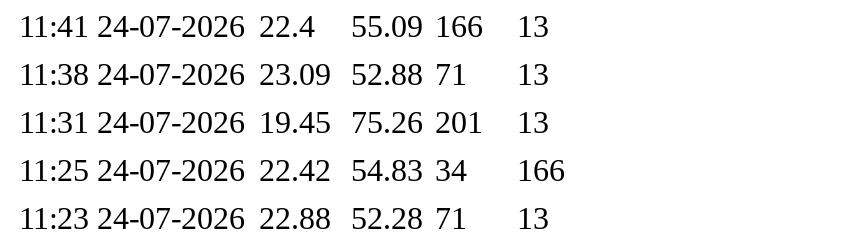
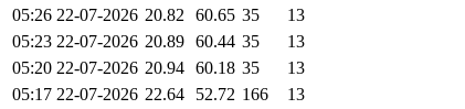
- 11:41 24-07-2026 22.4
- 55.09 166
+ 05:26 22-07-2026 20.82 60.65 35

- 11:38 24-07-2026 23.09 52.88 71 13
+ 05:23 22-07-2026 20.89 60.44 35 13

- 11:31 24-07-2026 19.45 75.26 201 13
+ 05:20 22-07-2026 20.94 60.18 35 13

- 11:25 24-07-2026 22.42 54.83 34
- 166
- 11:23 24-07-2026 22.88 52.28 71
+ 05:17 22-07-2026 22.64 52.72 166
